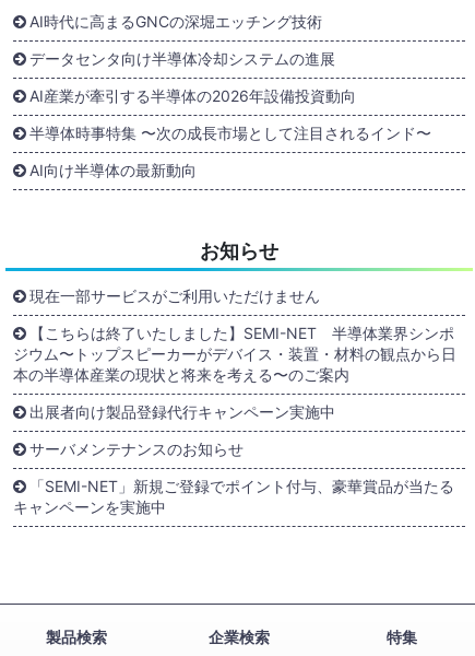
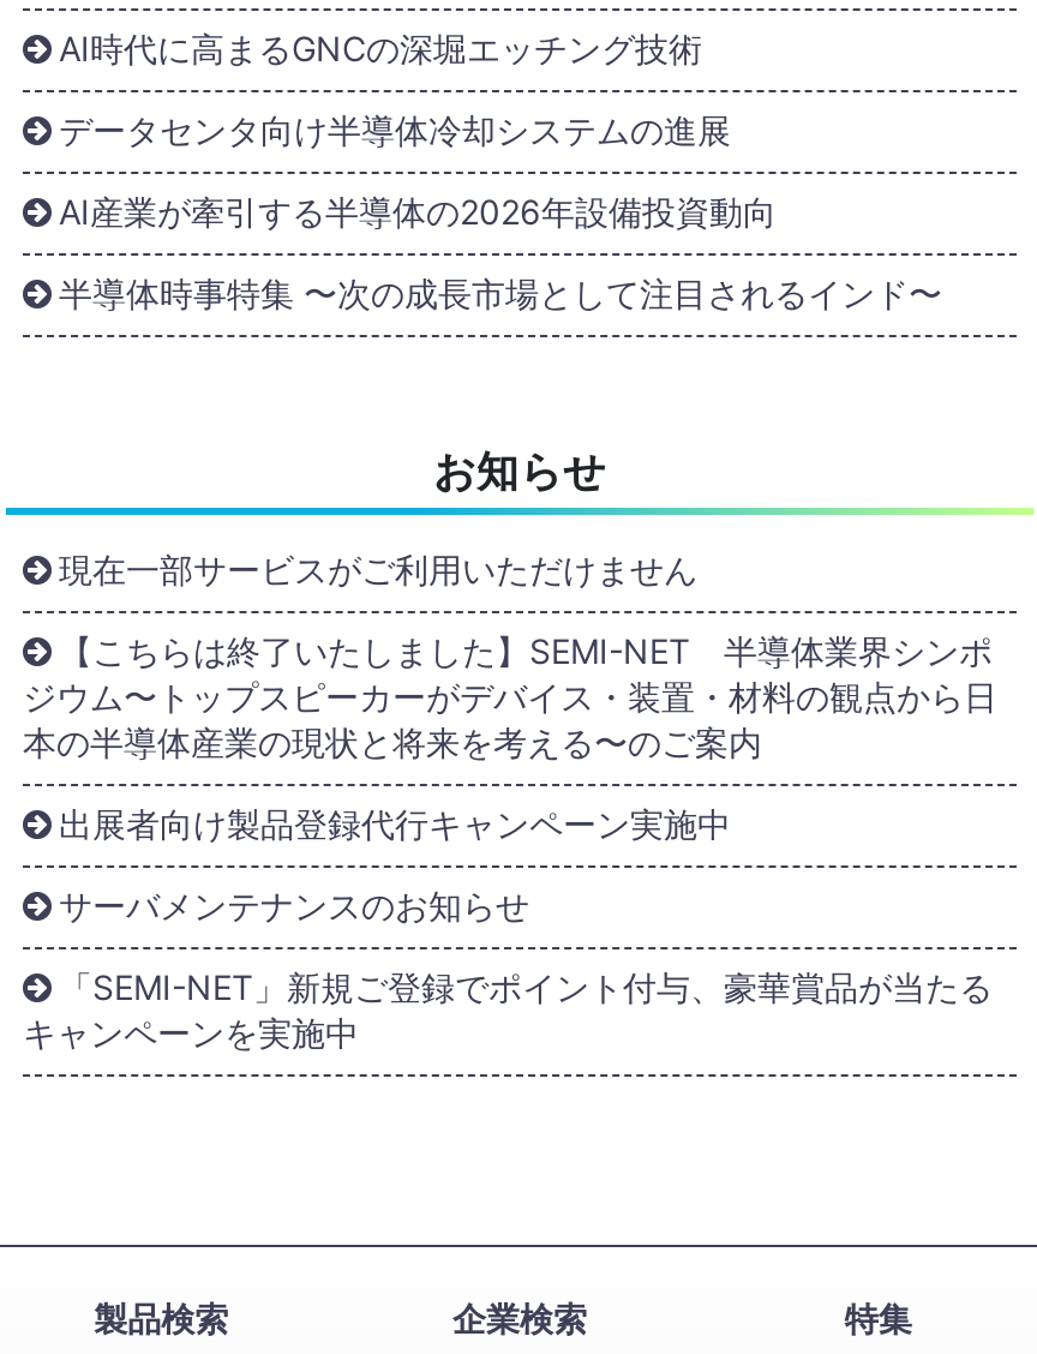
- AI向け半導体の最新動向
